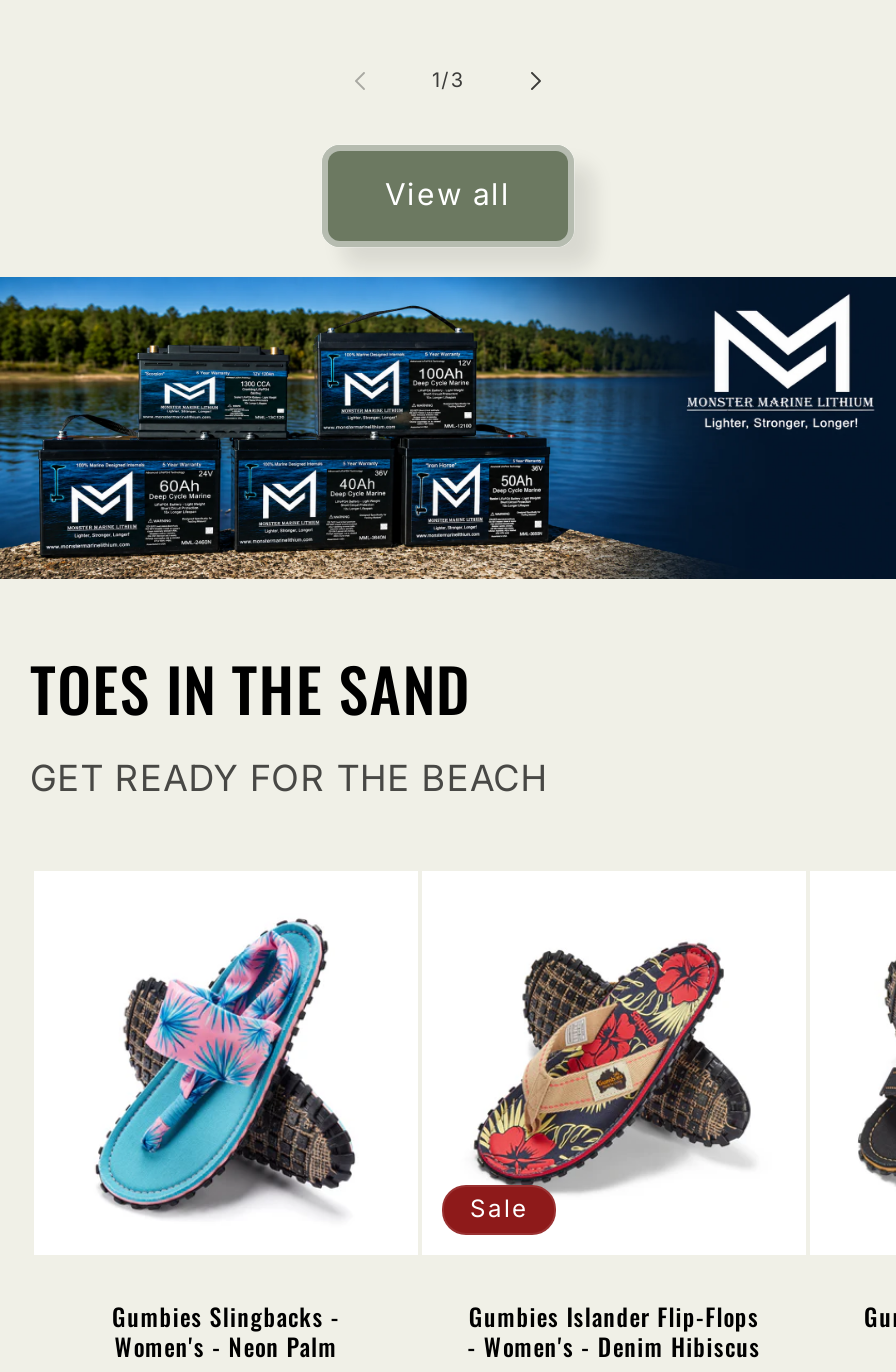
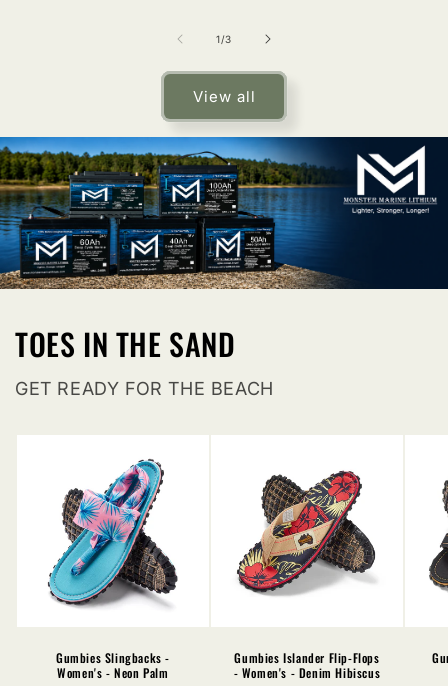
- Sale
